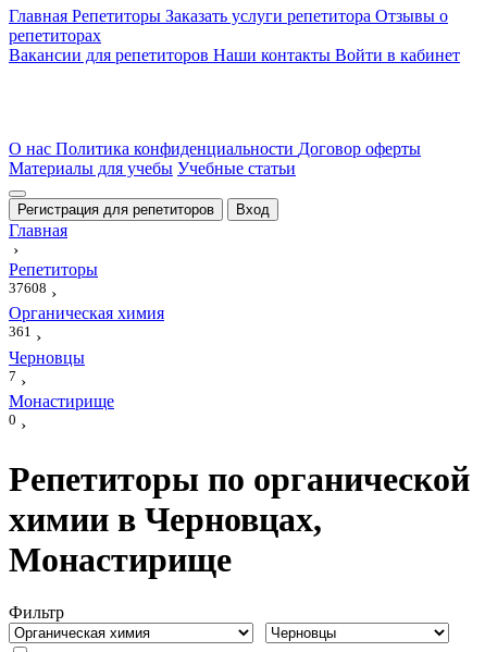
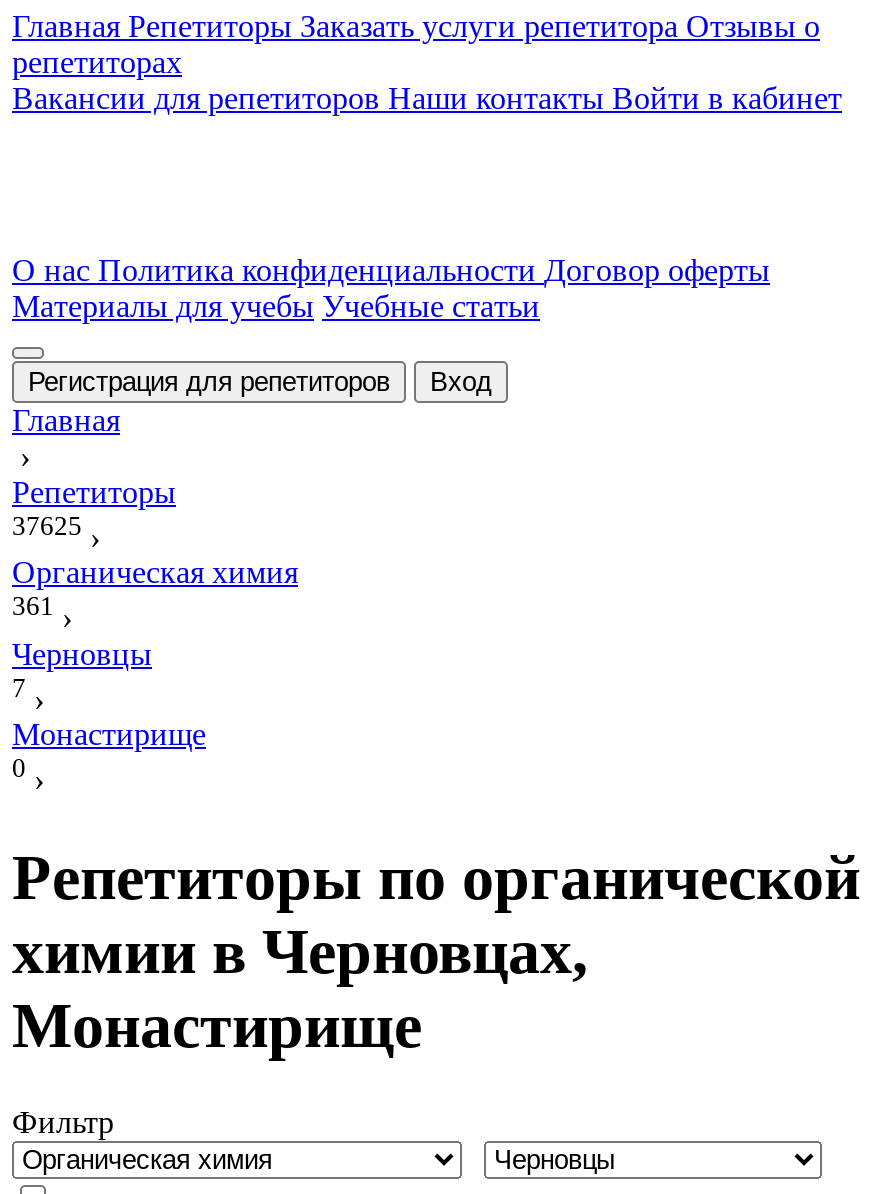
- 37608 ›
+ 37625 ›
